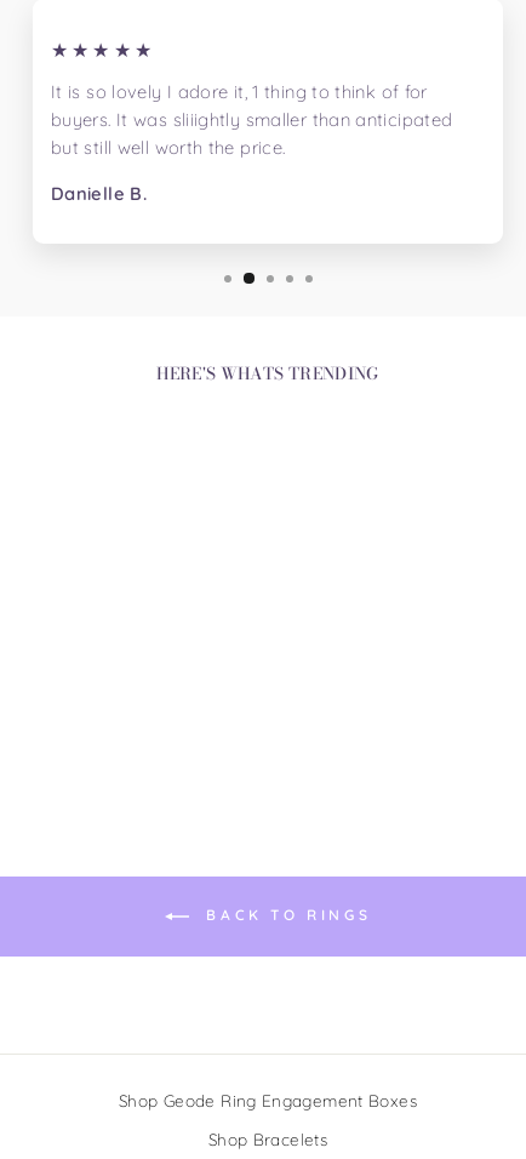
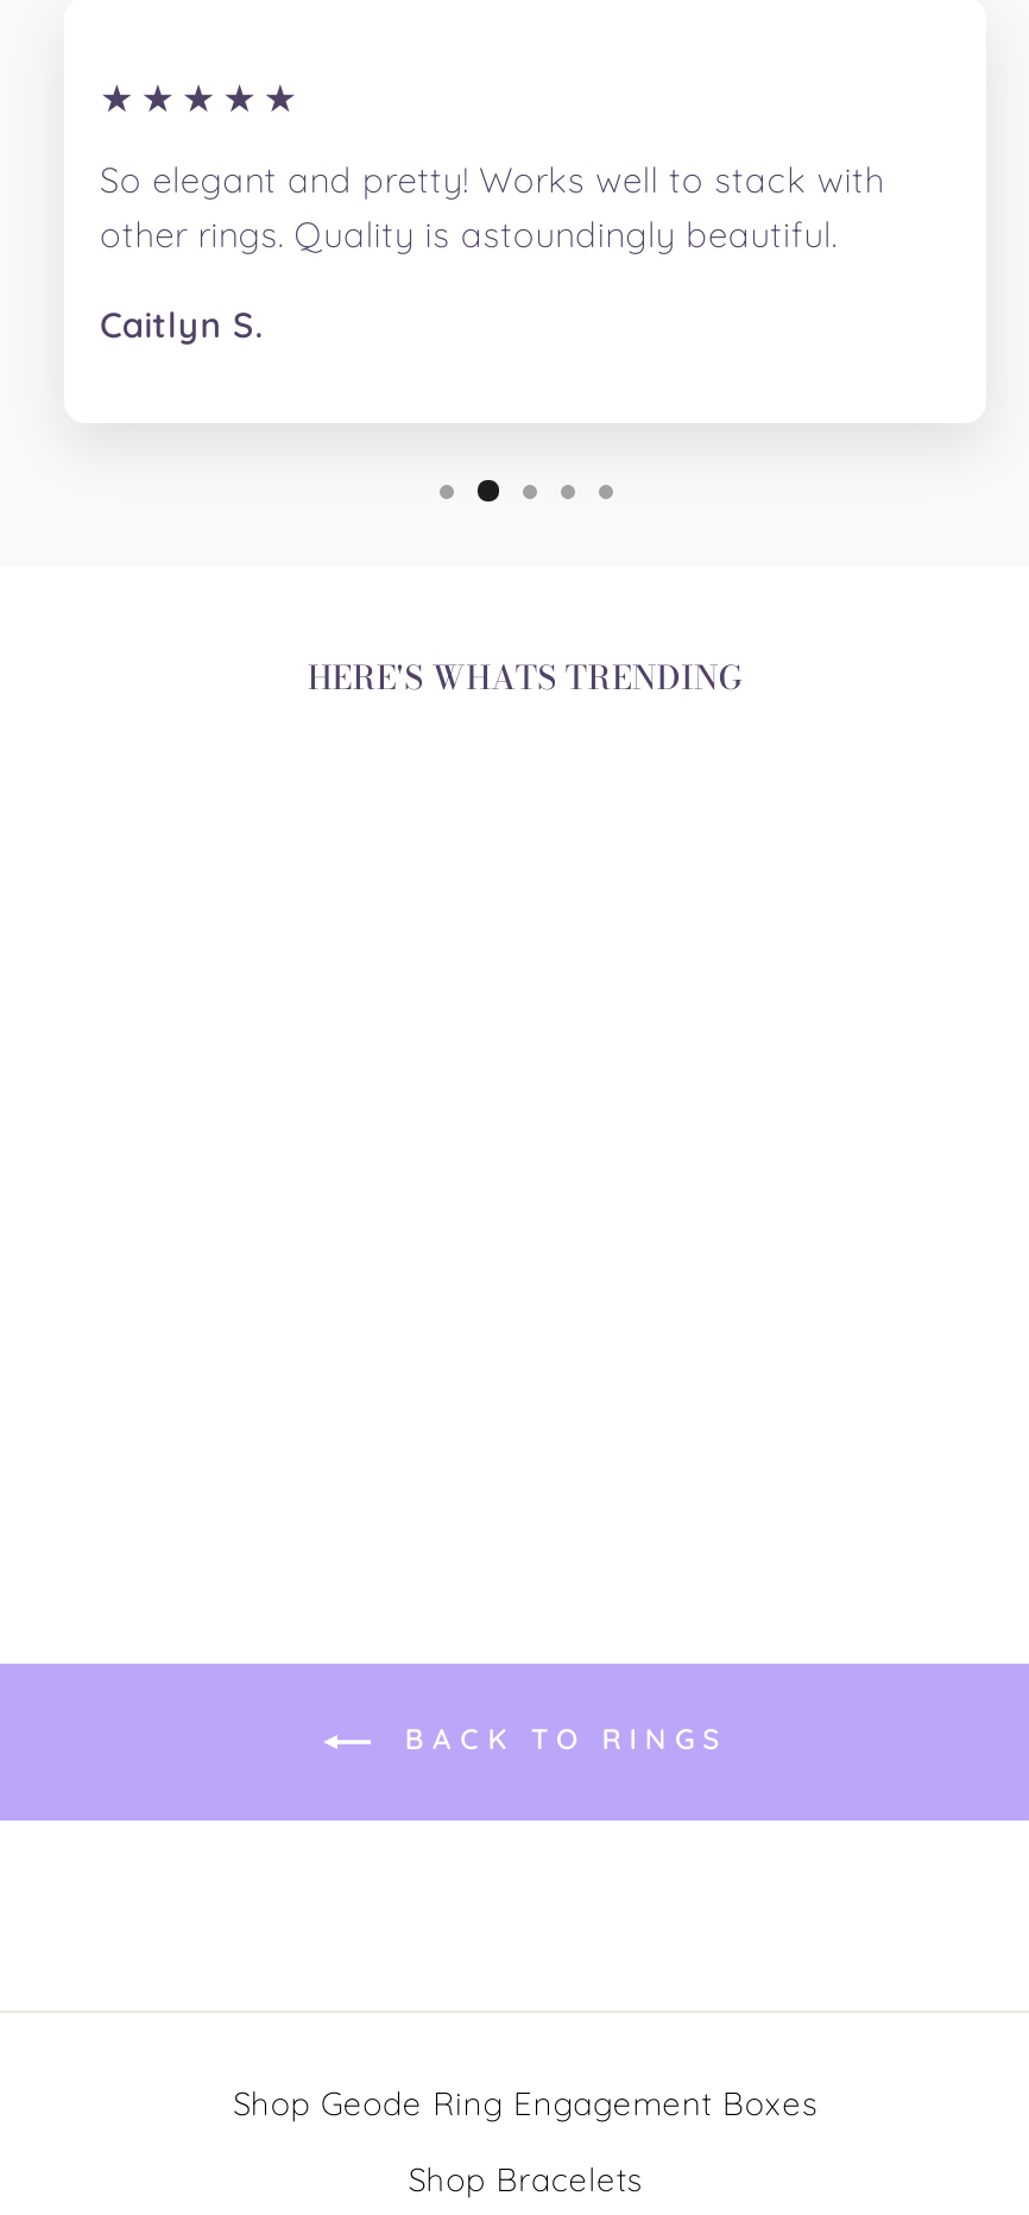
- It is so lovely I adore it, 1 thing to think of for
- buyers. It was sliiightly smaller than anticipated
- but still well worth the price.
+ So elegant and pretty! Works well to stack with
+ other rings. Quality is astoundingly beautiful.

- Danielle B.
+ Caitlyn S.
